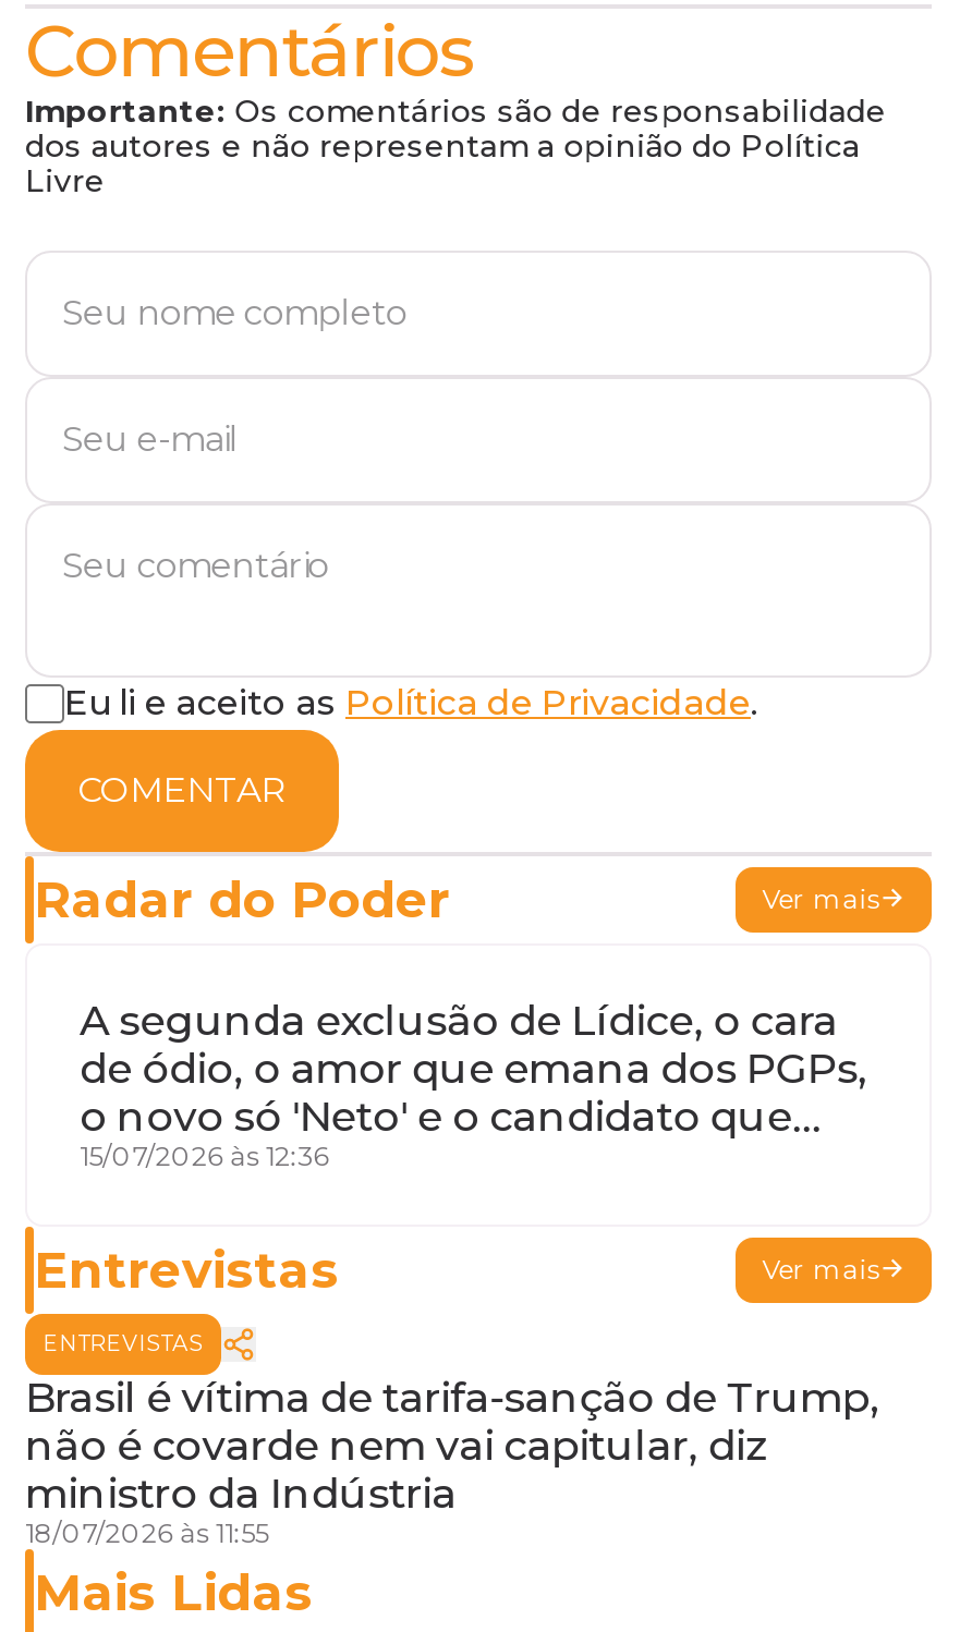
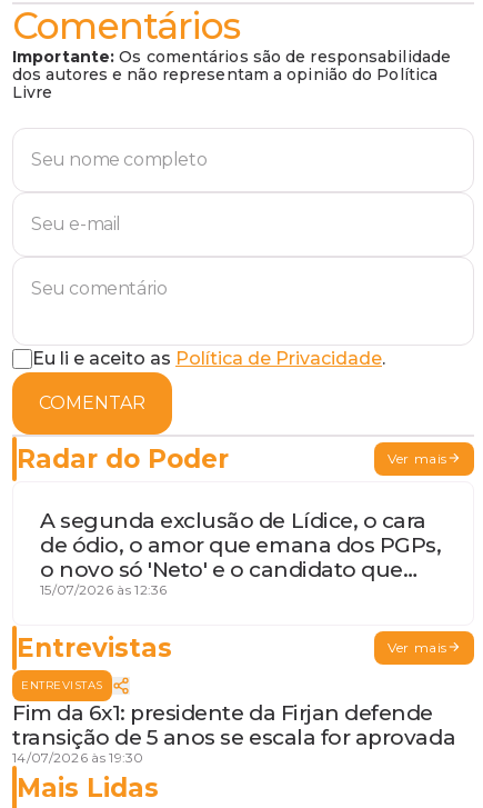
- Brasil é vítima de tarifa-sanção de Trump,
- não é covarde nem vai capitular, diz
- ministro da Indústria
- 18/07/2026 às 11:55
+ Fim da 6x1: presidente da Firjan defende
+ transição de 5 anos se escala for aprovada
+ 14/07/2026 às 19:30
